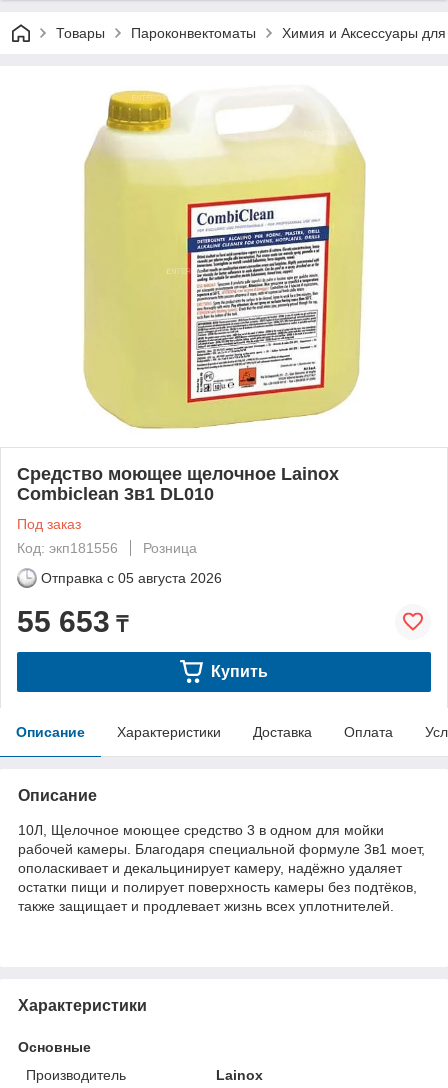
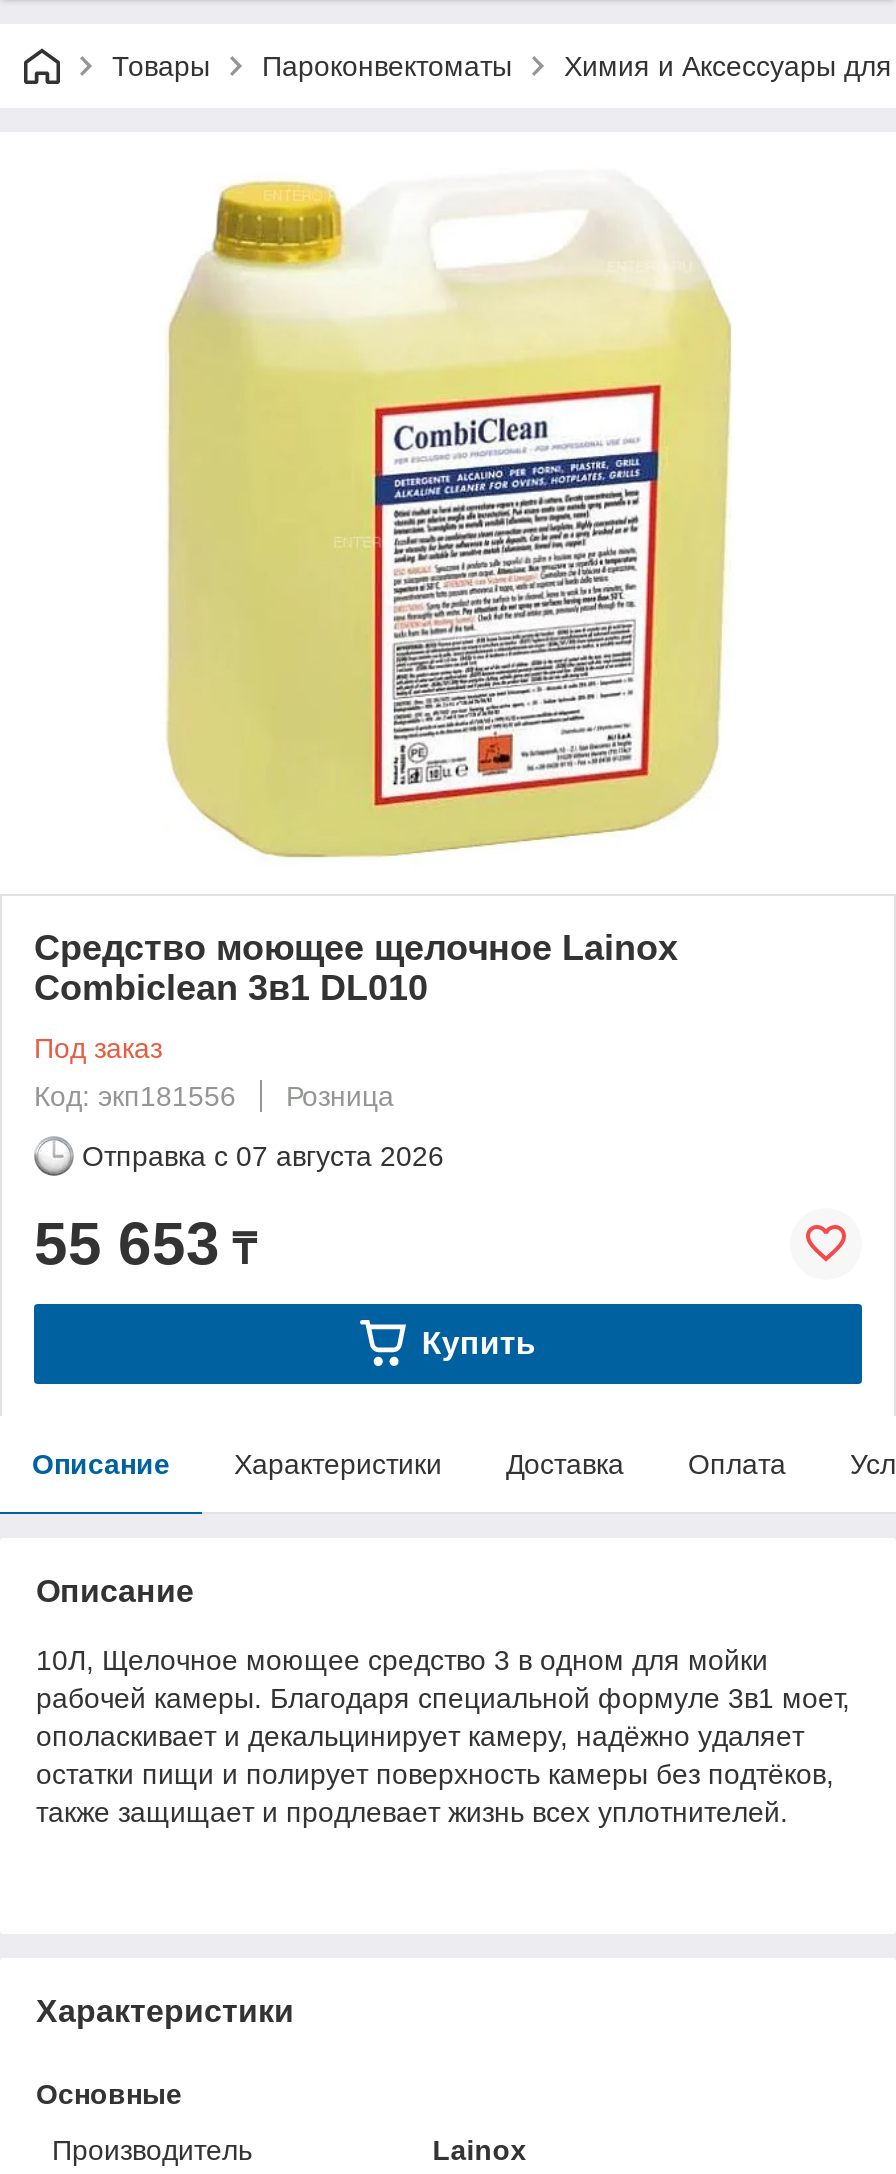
- Отправка с 05 августа 2026
+ Отправка с 07 августа 2026
